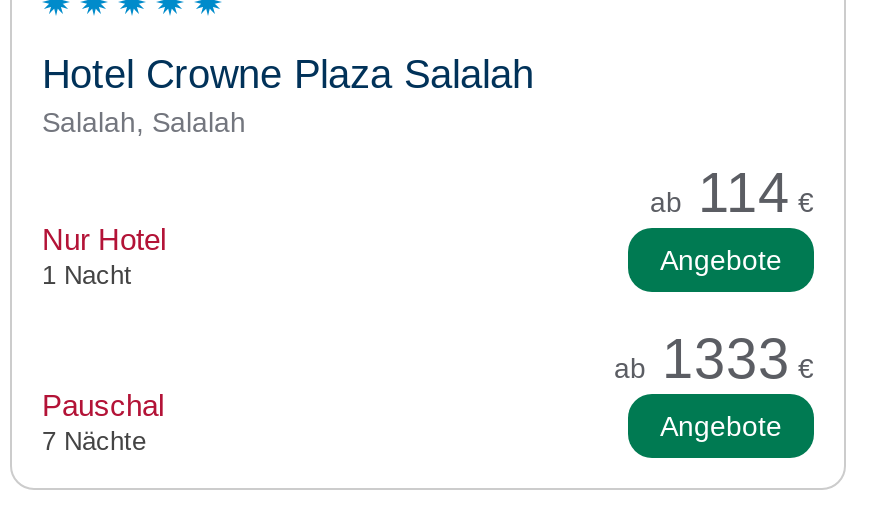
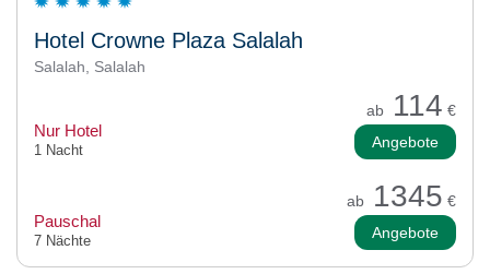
- ab 1333 €
+ ab 1345 €
